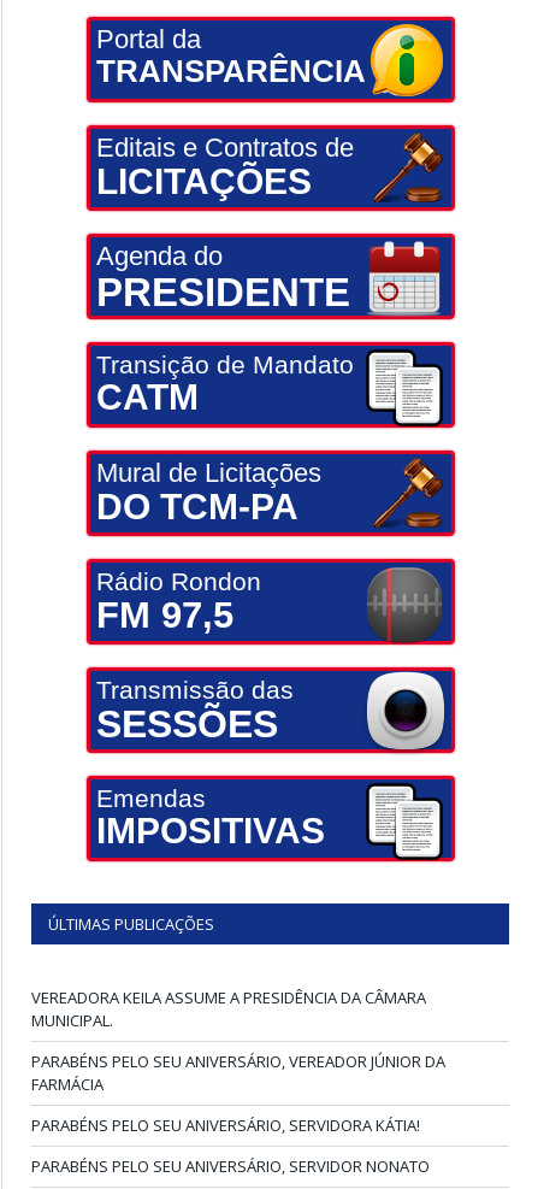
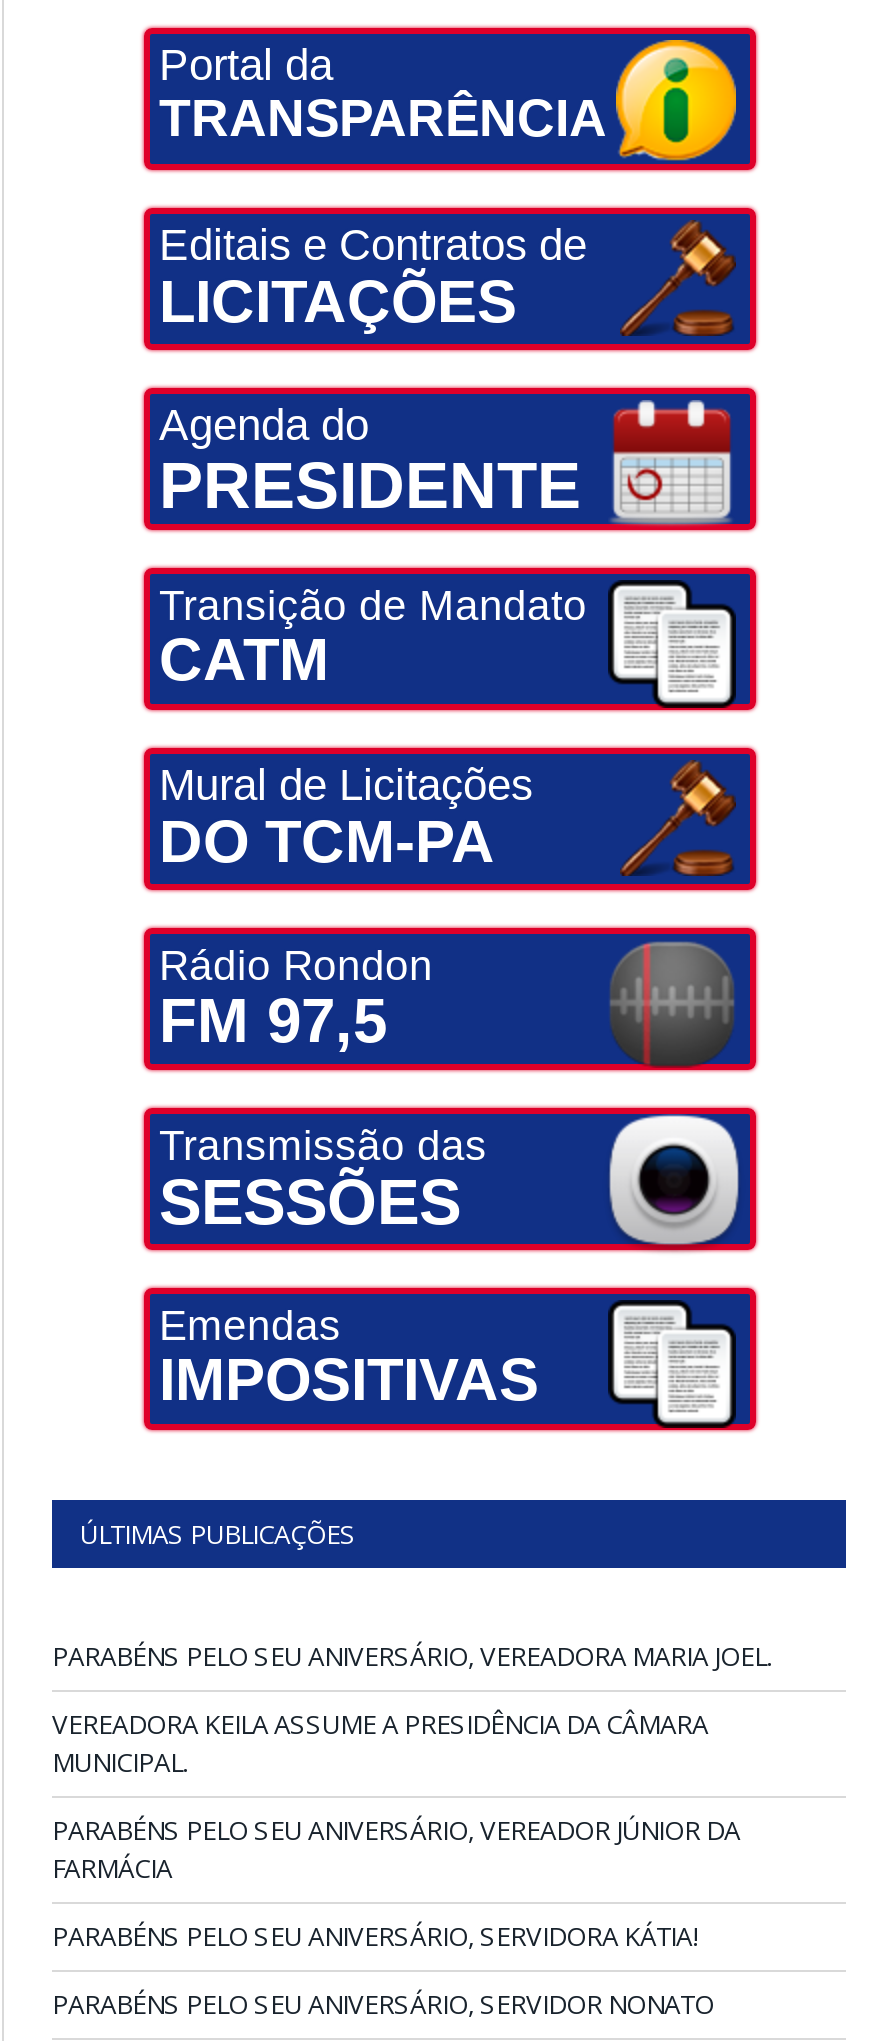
+ PARABÉNS PELO SEU ANIVERSÁRIO, VEREADORA MARIA JOEL.
